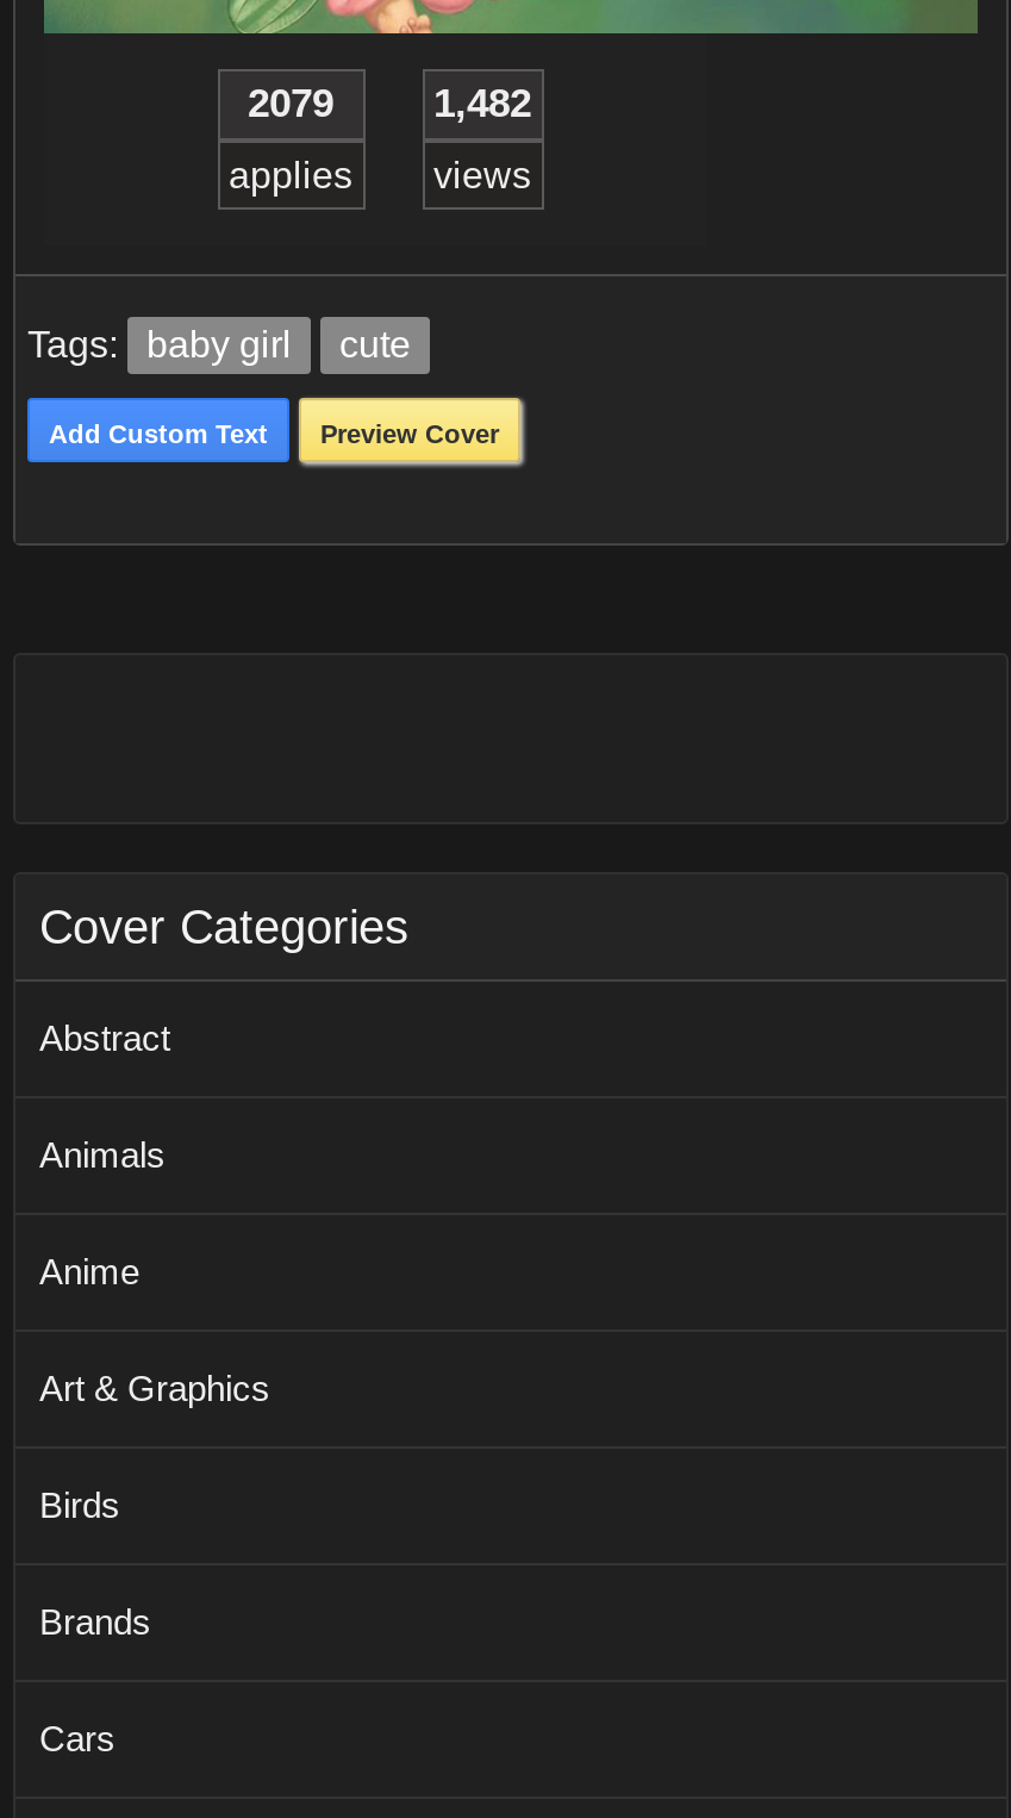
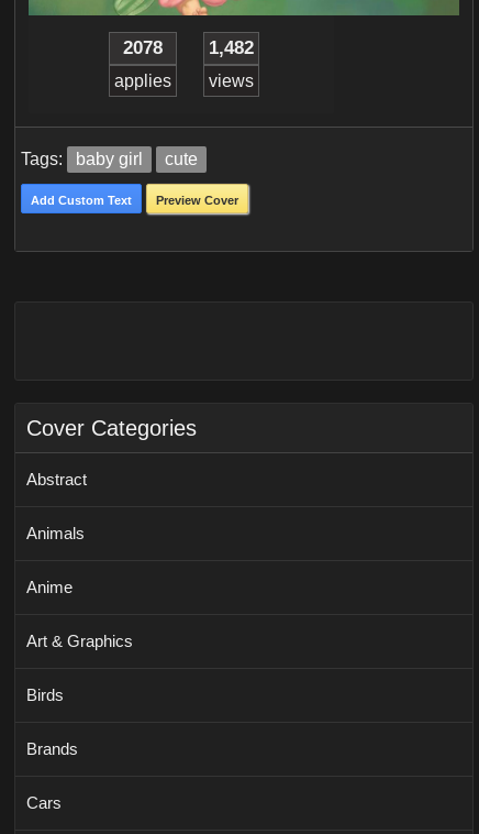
- 2079
+ 2078
